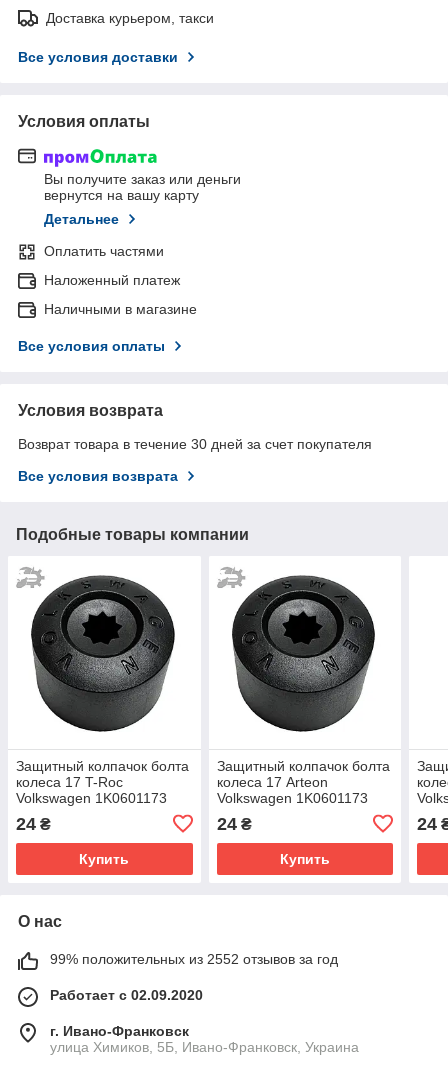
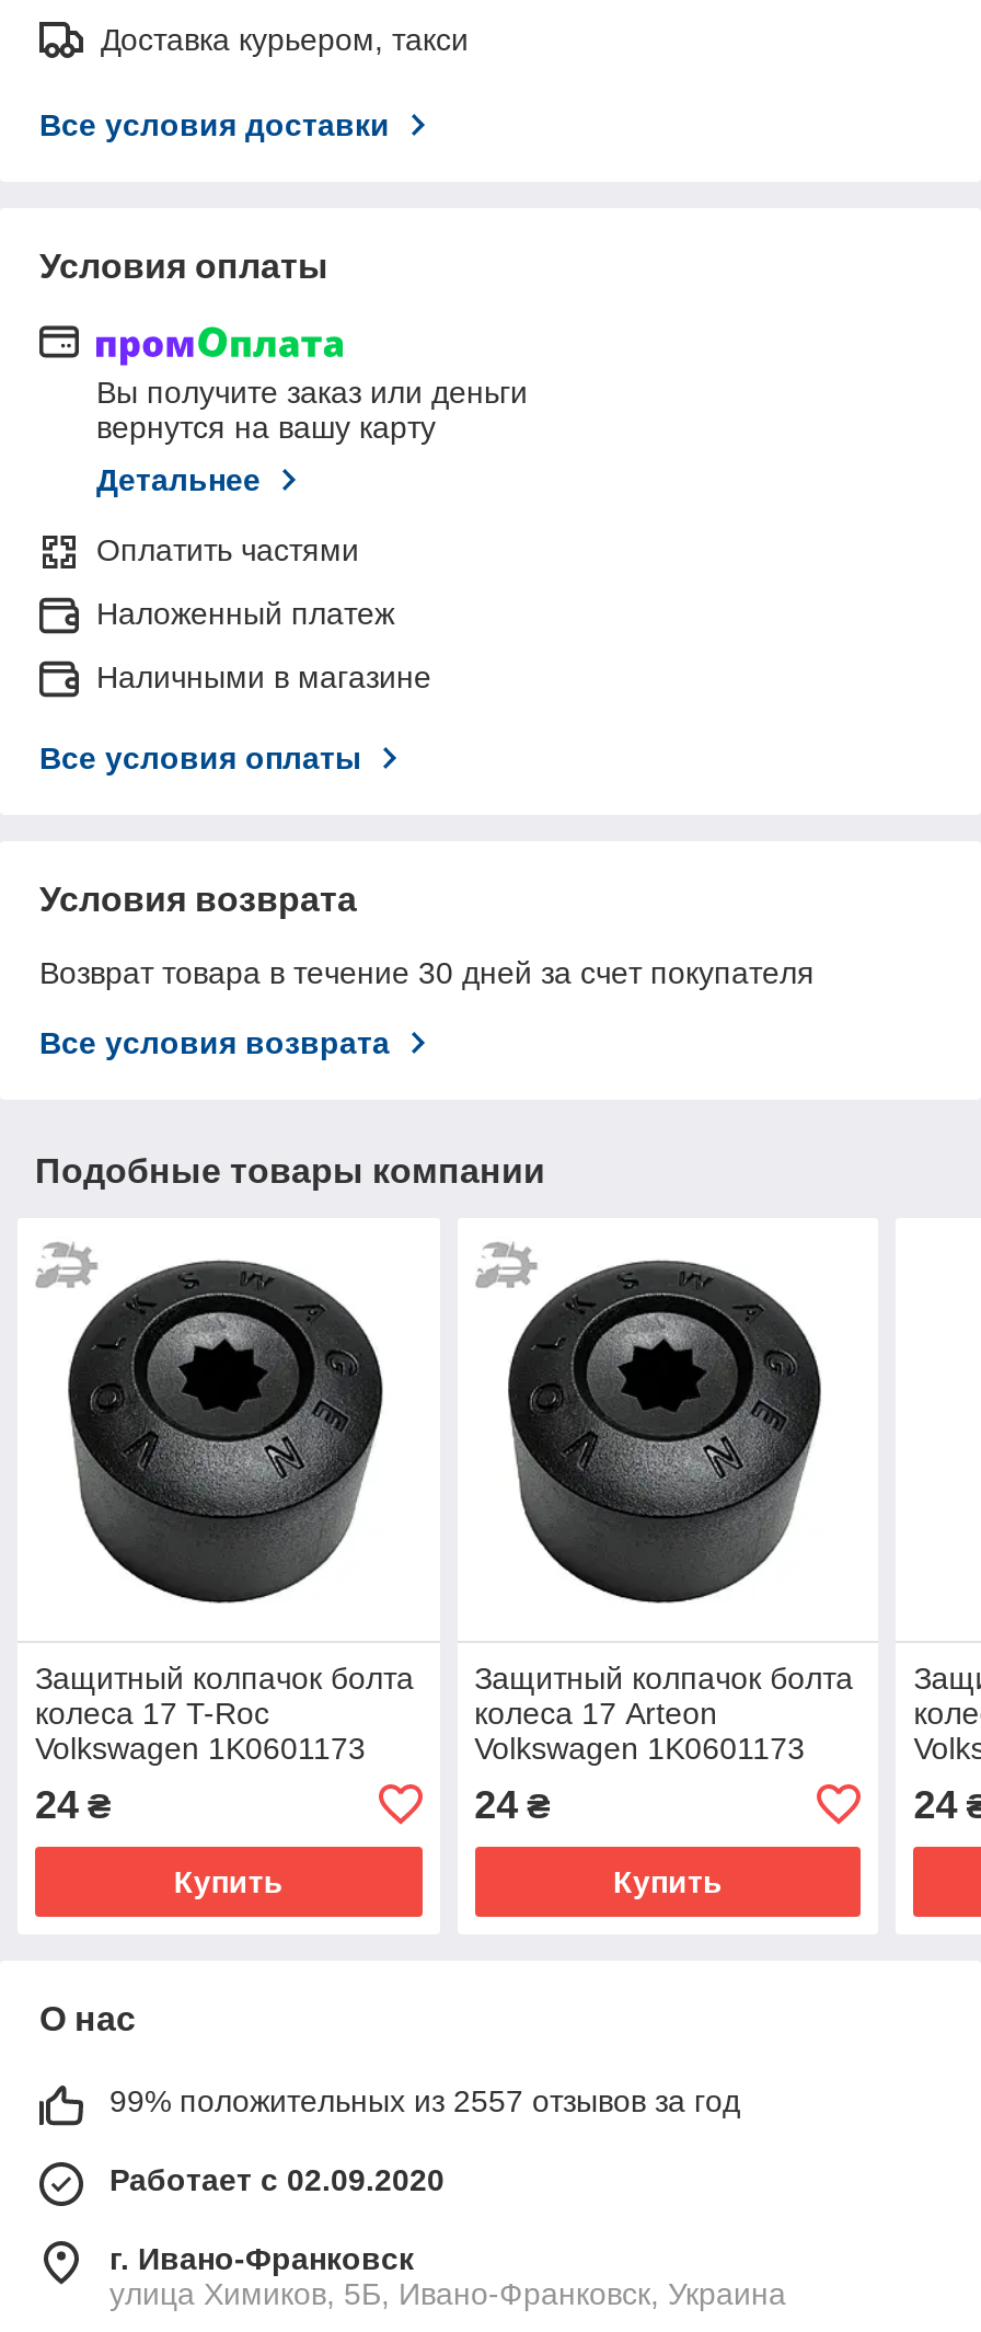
- 99% положительных из 2552 отзывов за год
+ 99% положительных из 2557 отзывов за год
